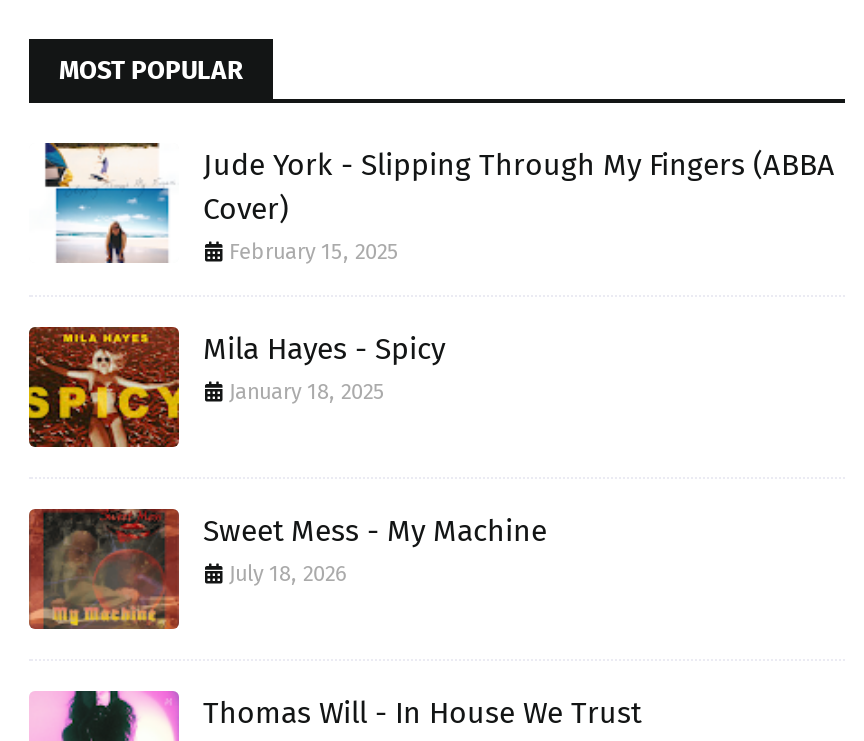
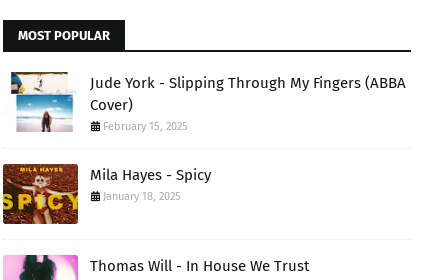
- [image]
- Sweet Mess - My Machine
- July 18, 2026
